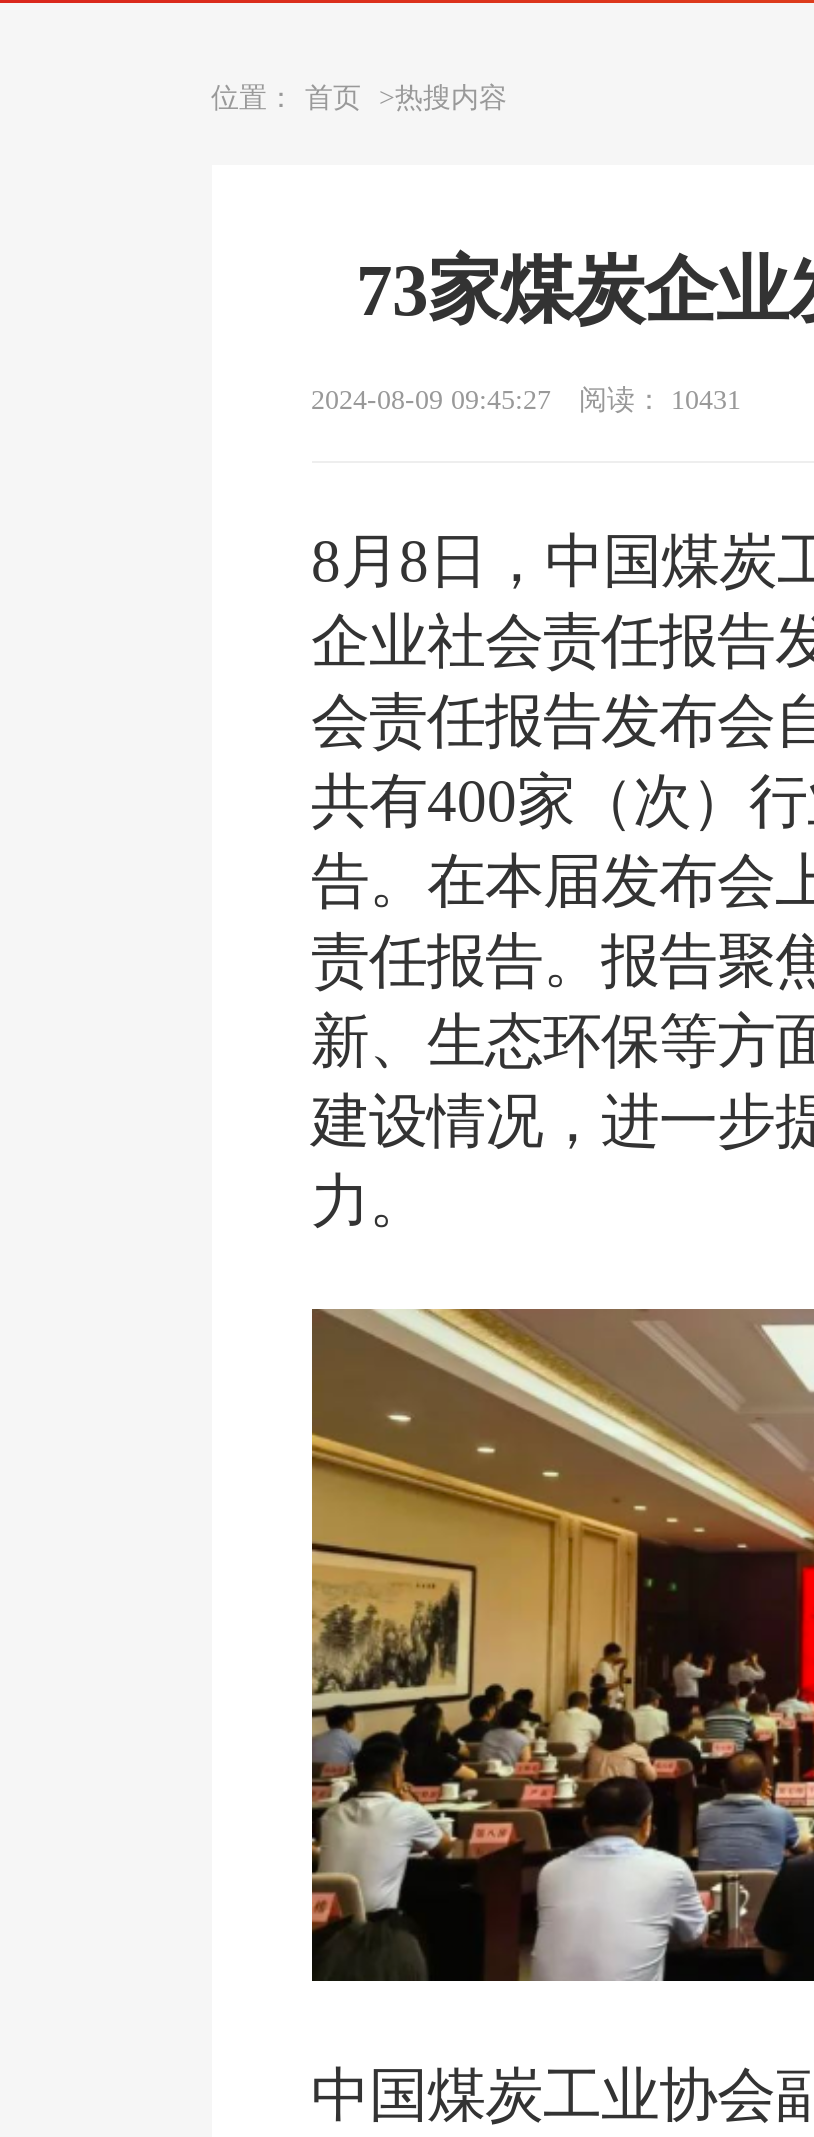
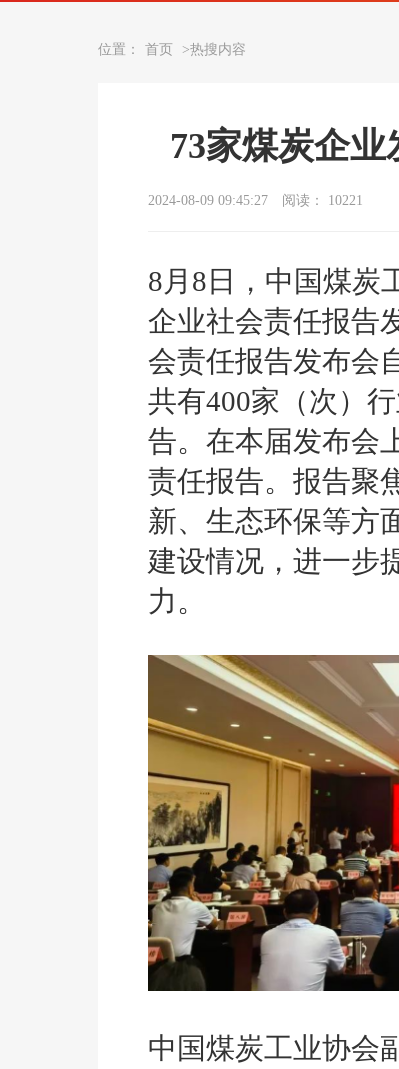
- 2024-08-09 09:45:27 阅读： 10431
+ 2024-08-09 09:45:27 阅读： 10221
